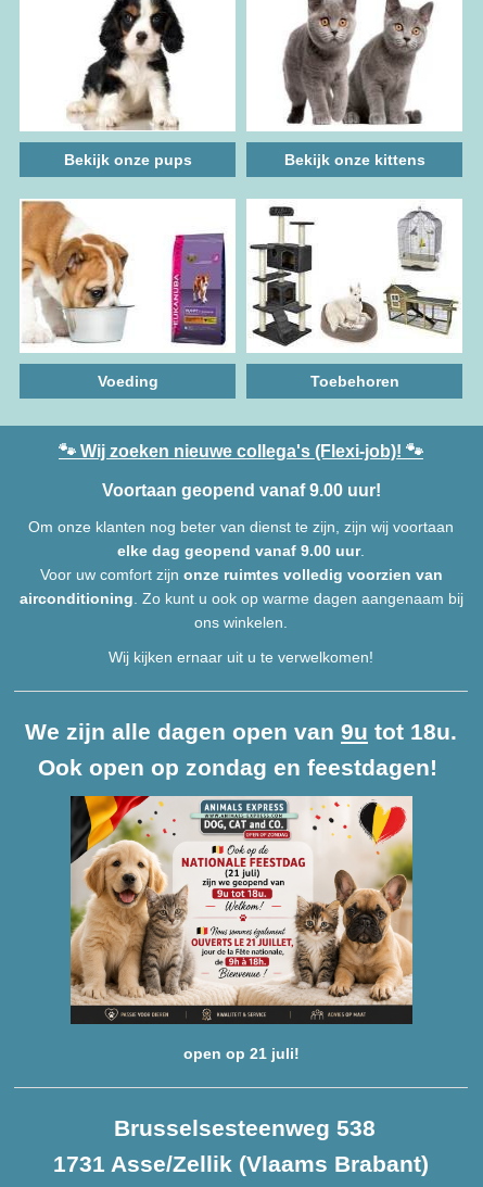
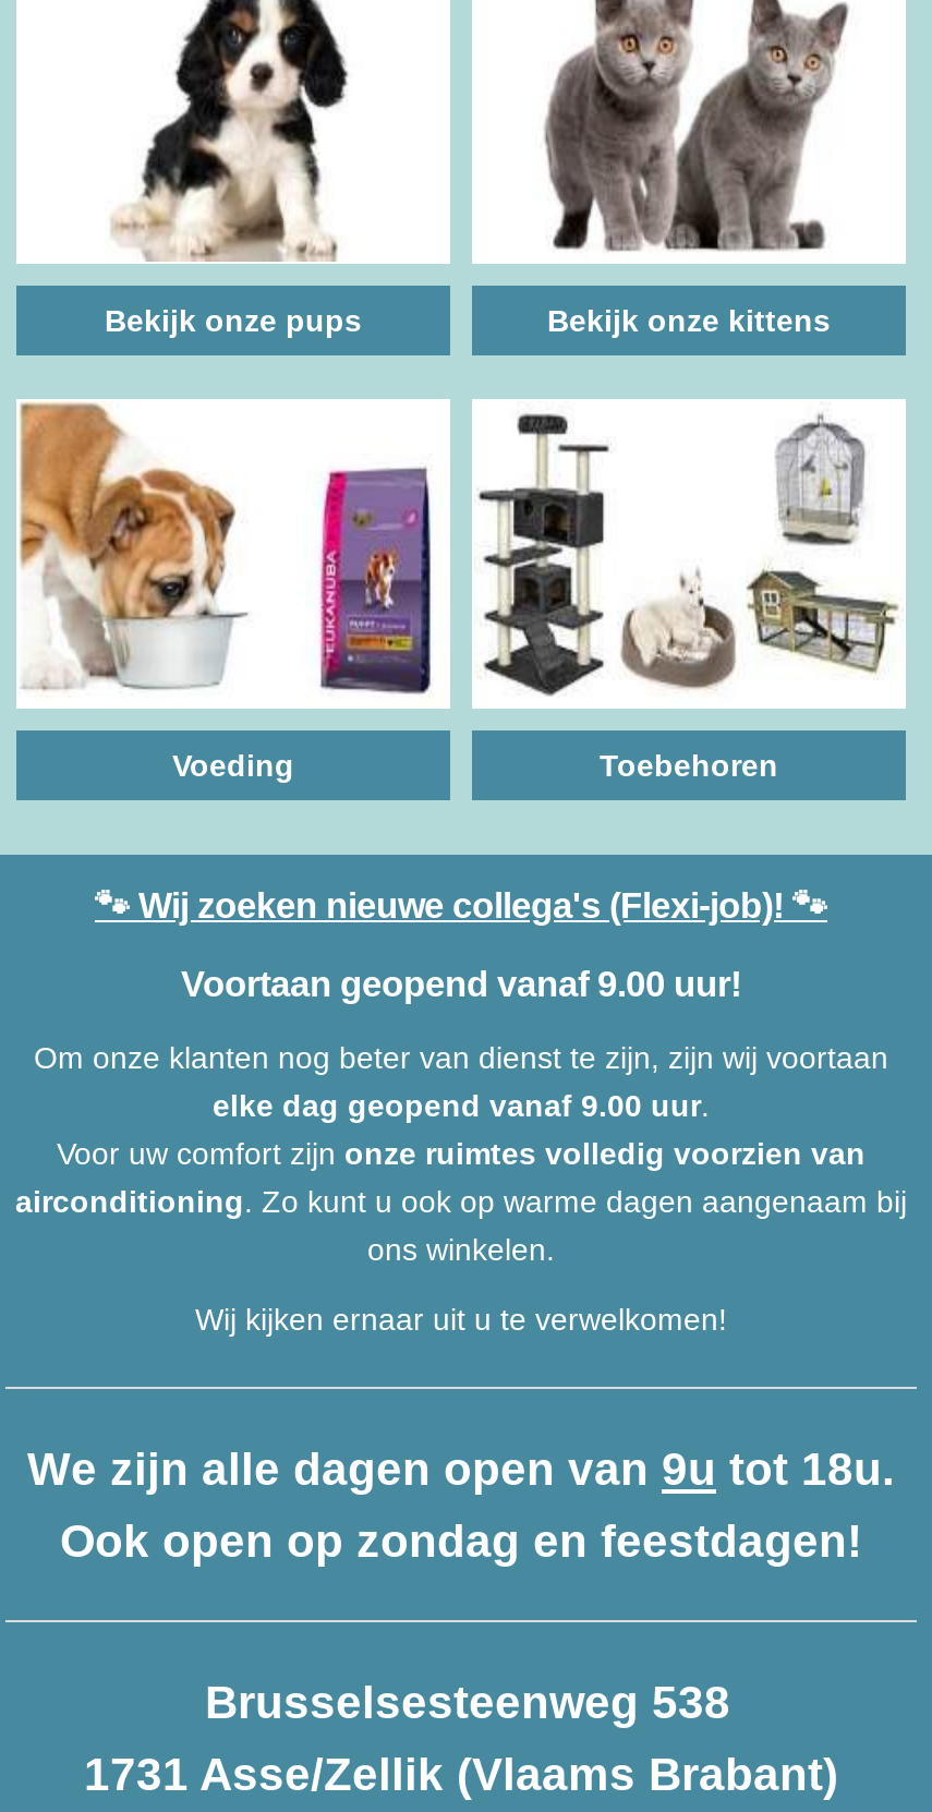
- [image]
- open op 21 juli!
